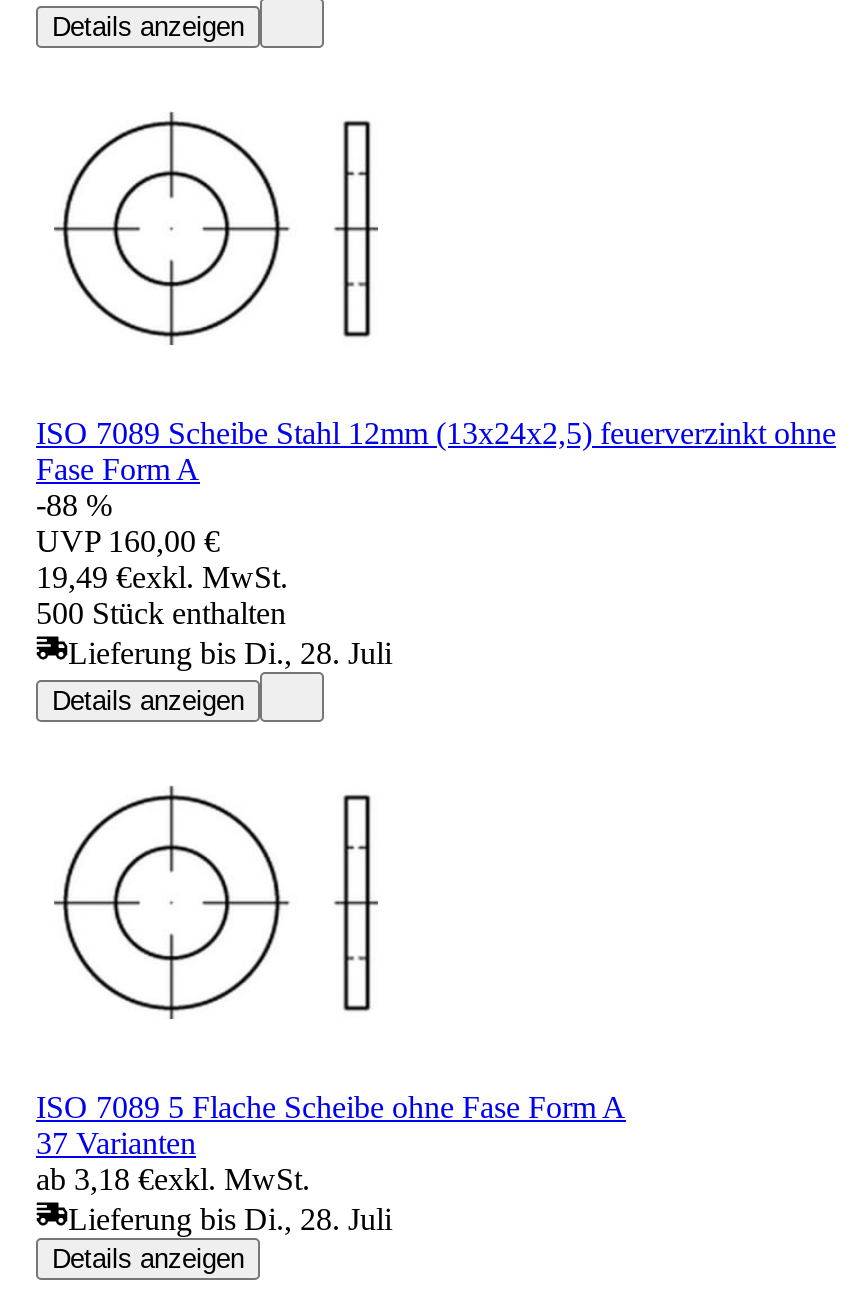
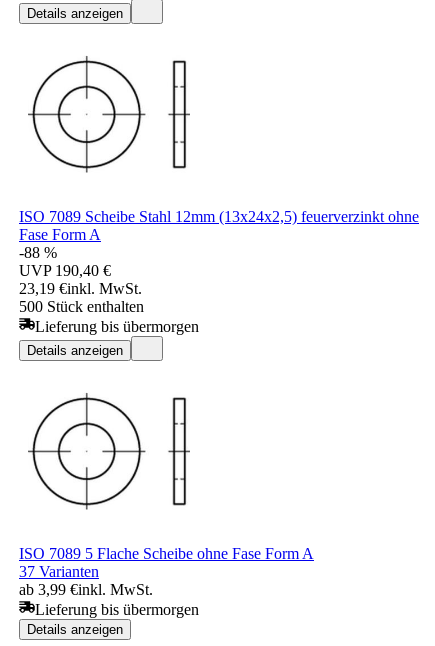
- UVP 160,00 €
+ UVP 190,40 €

- 19,49 €exkl. MwSt.
+ 23,19 €inkl. MwSt.

- Lieferung bis Di., 28. Juli
+ Lieferung bis übermorgen

- ab 3,18 €exkl. MwSt.
- Lieferung bis Di., 28. Juli
+ ab 3,99 €inkl. MwSt.
+ Lieferung bis übermorgen
